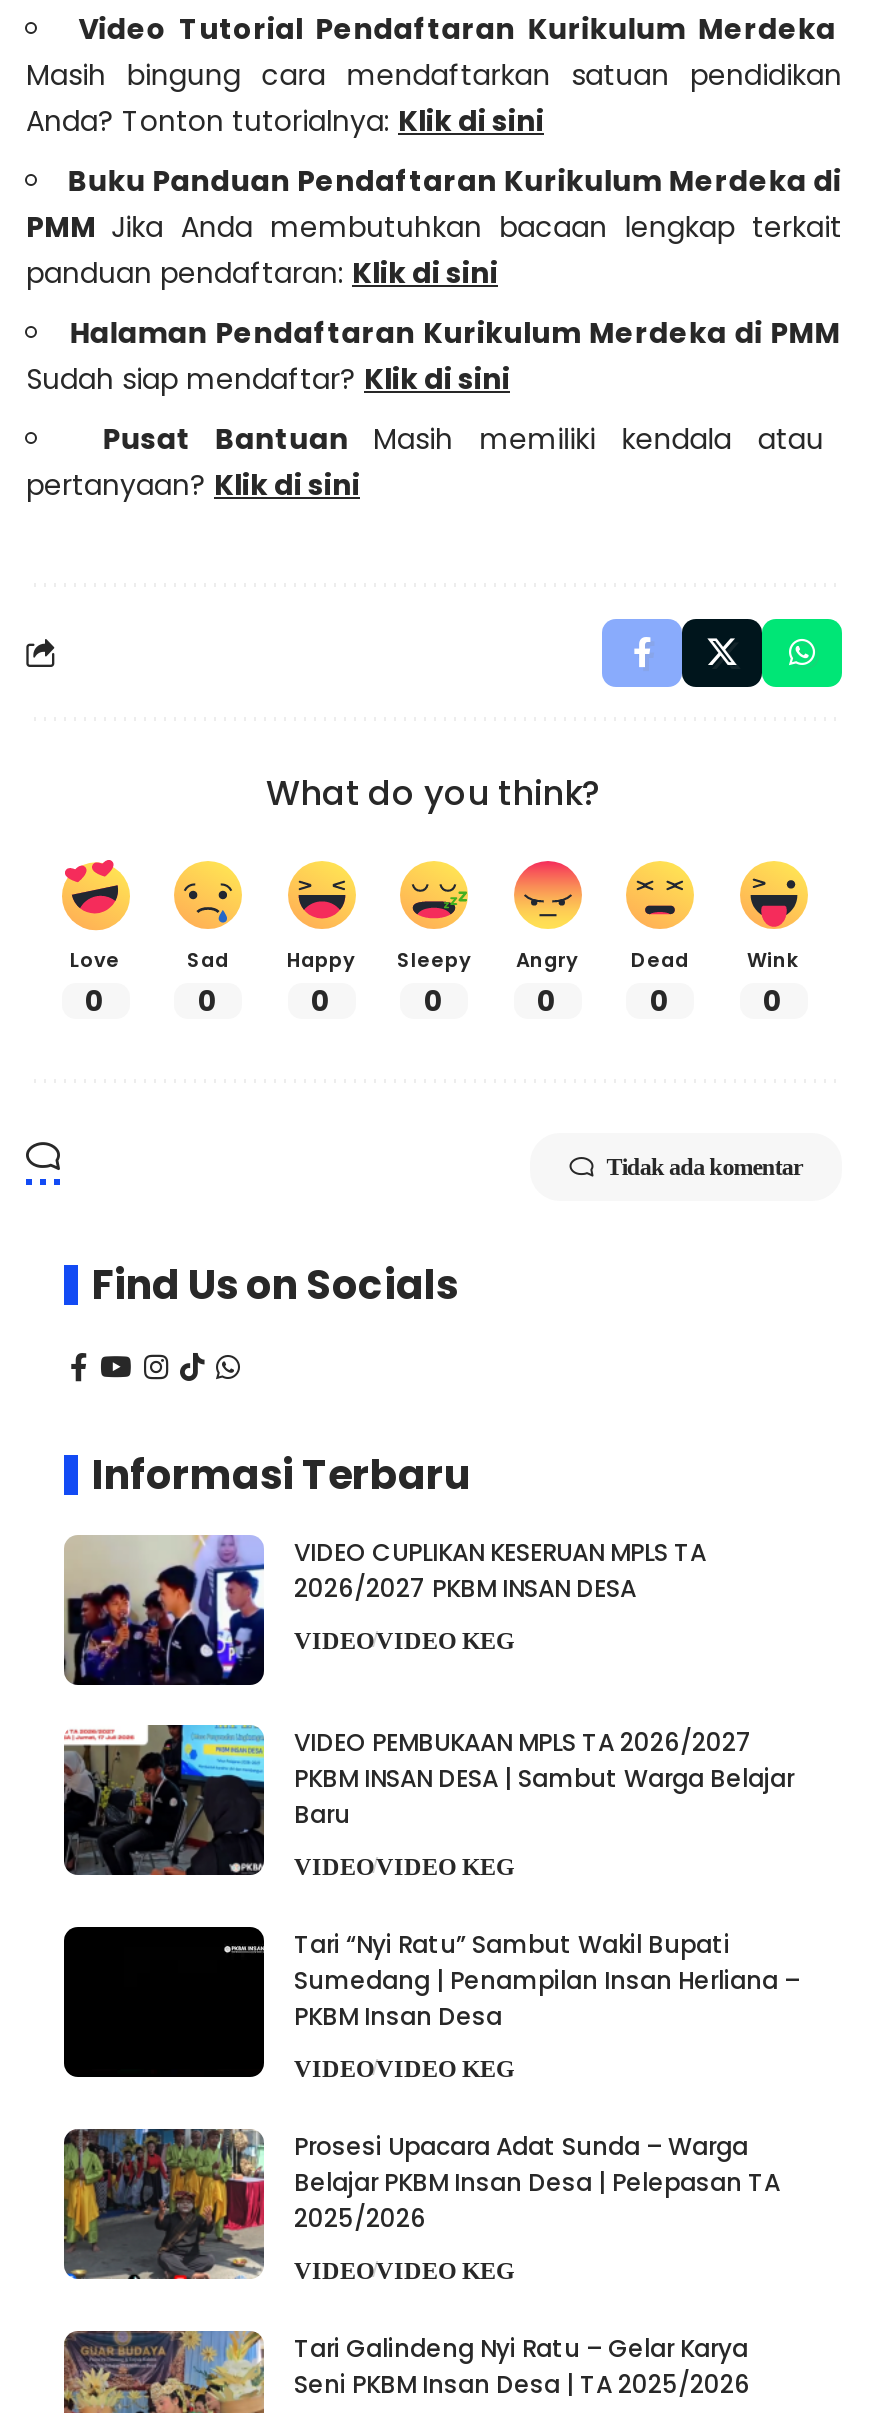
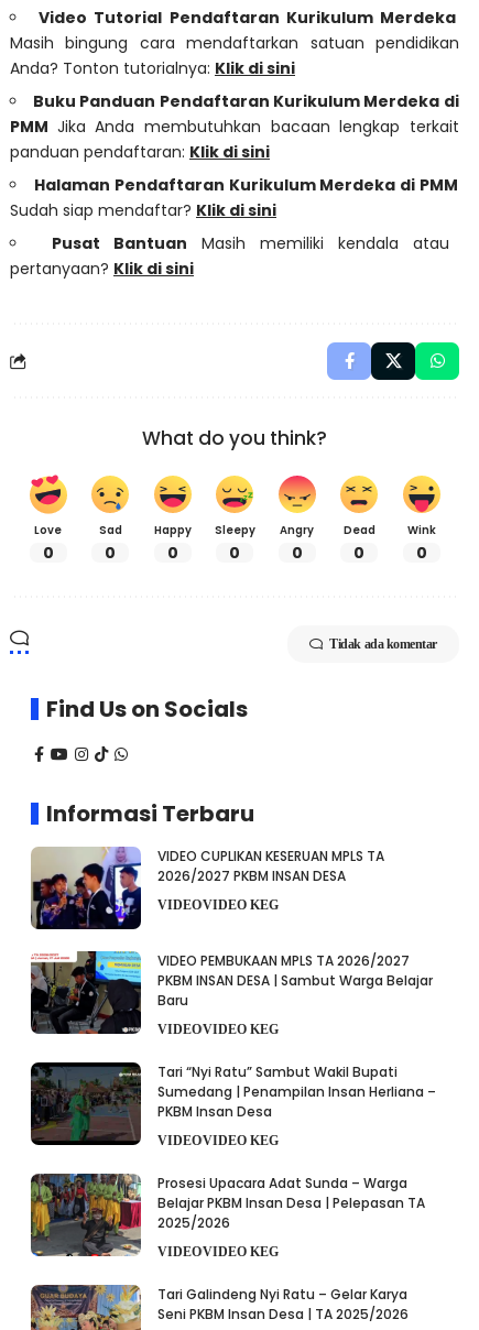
+ [image]
